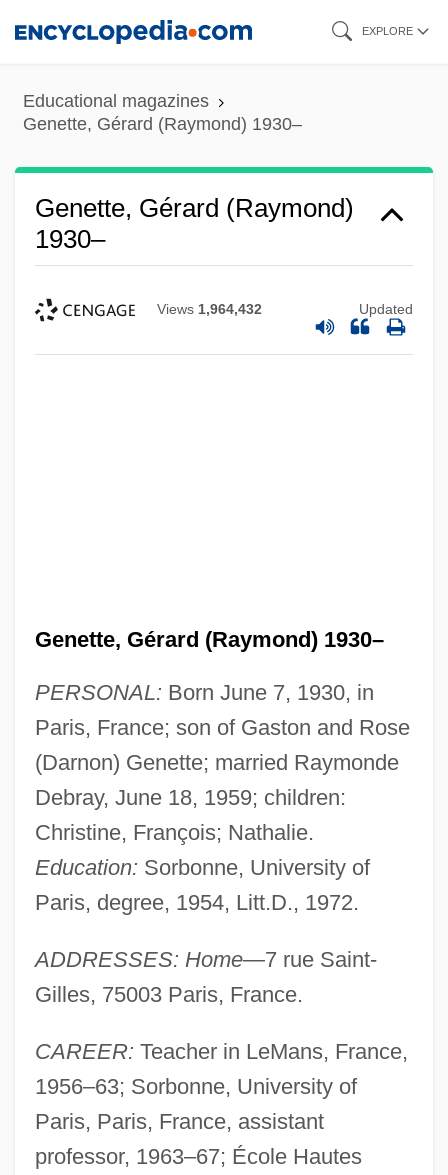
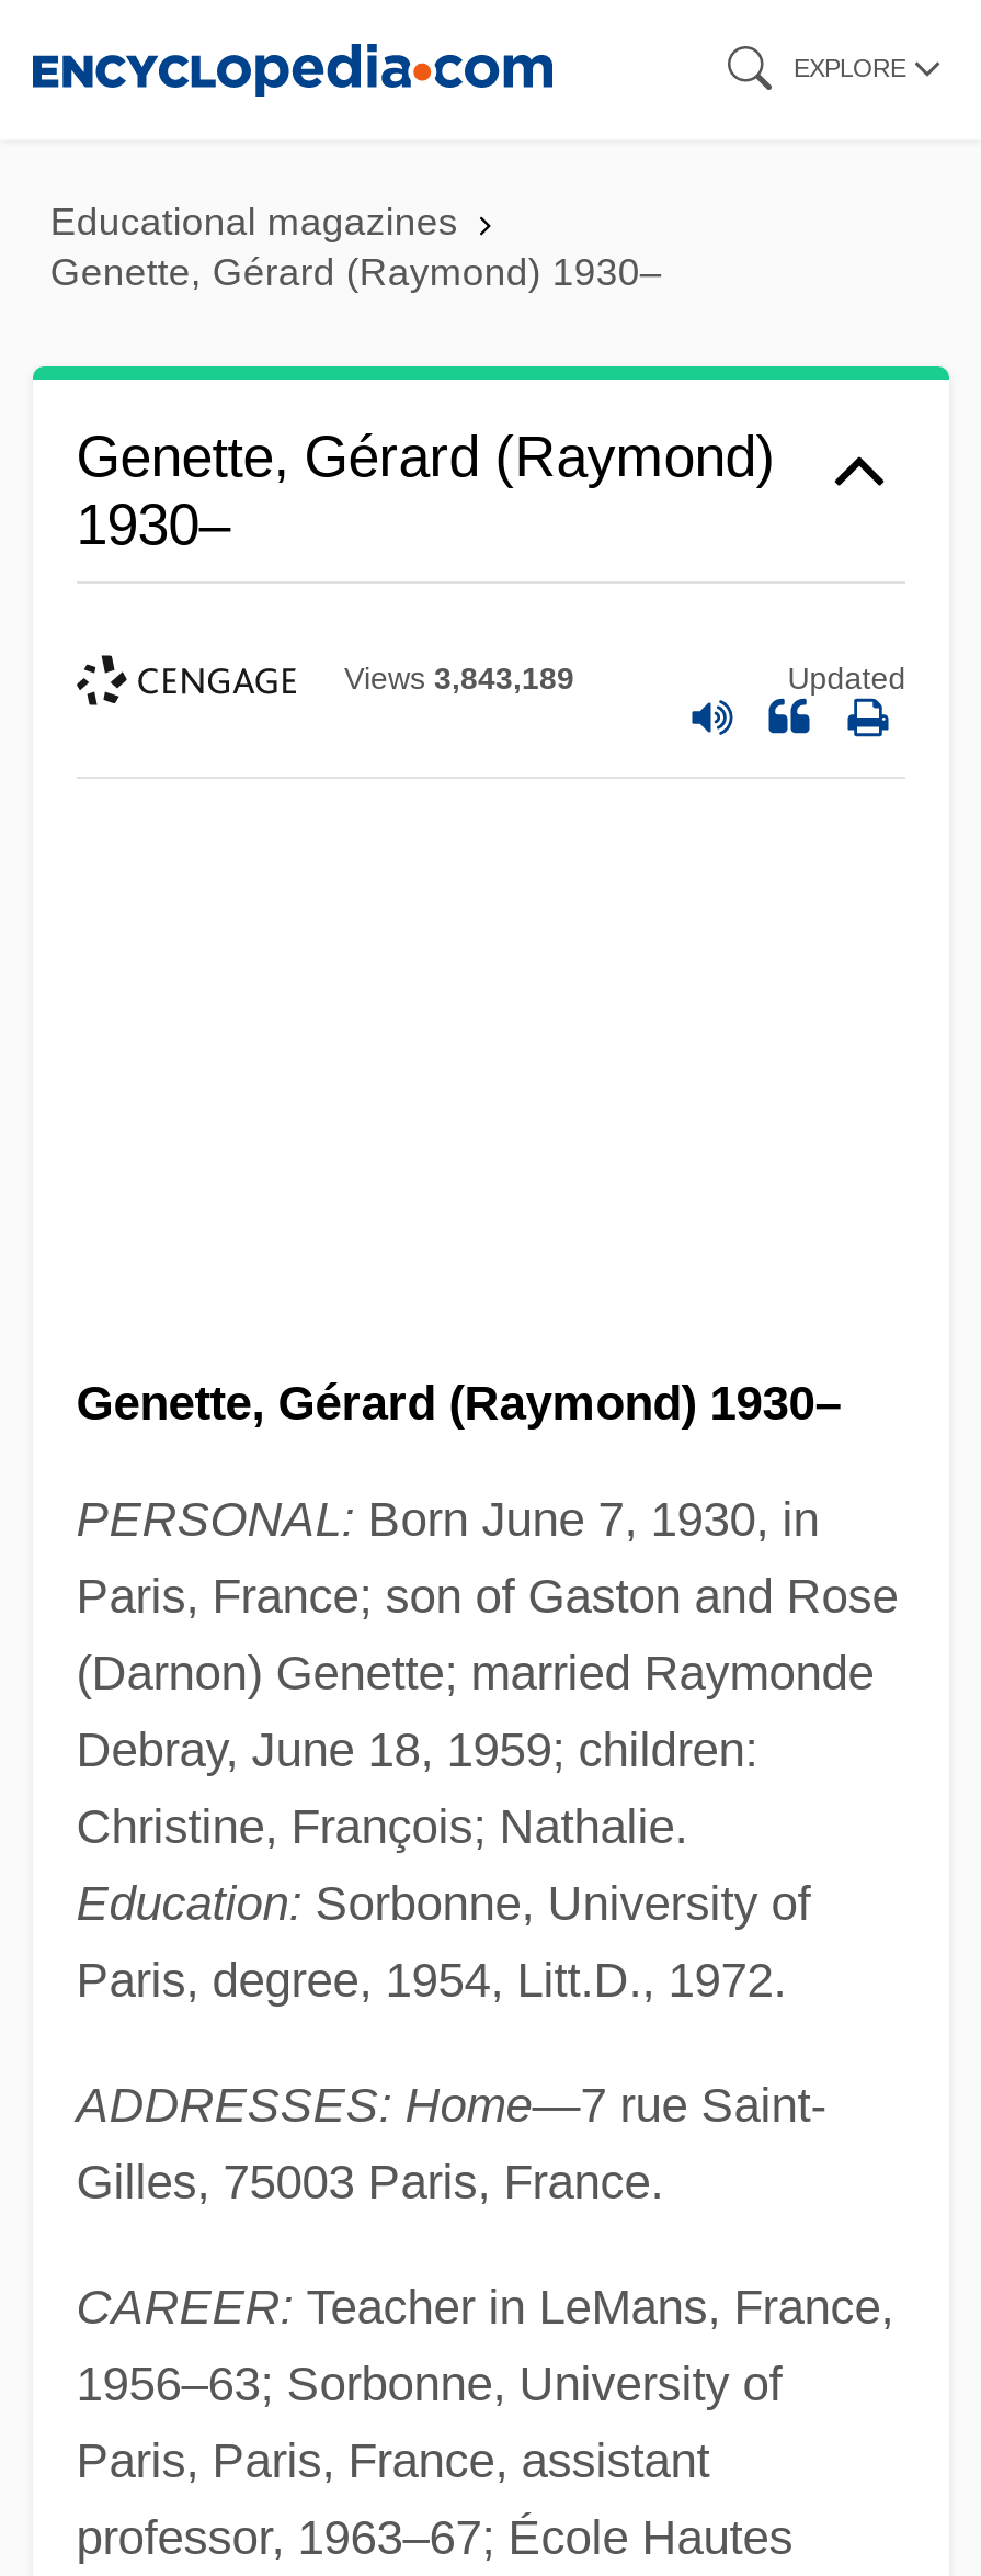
- Views 1,964,432
+ Views 3,843,189
